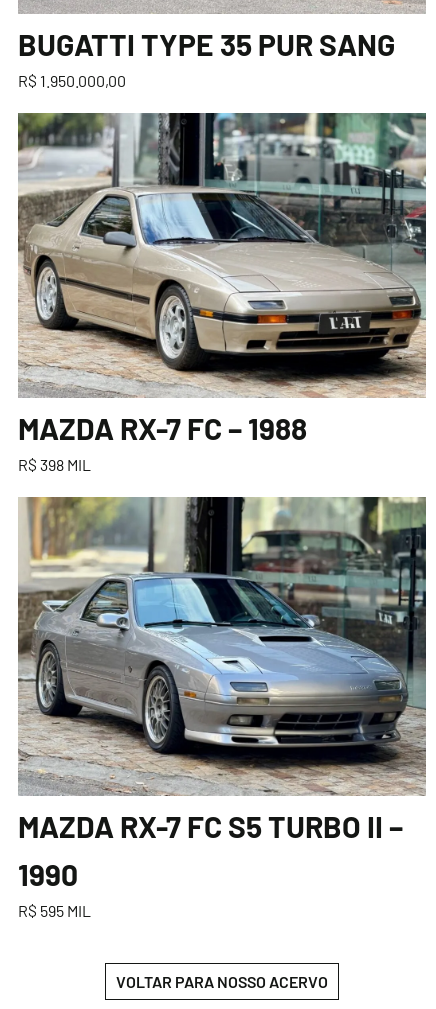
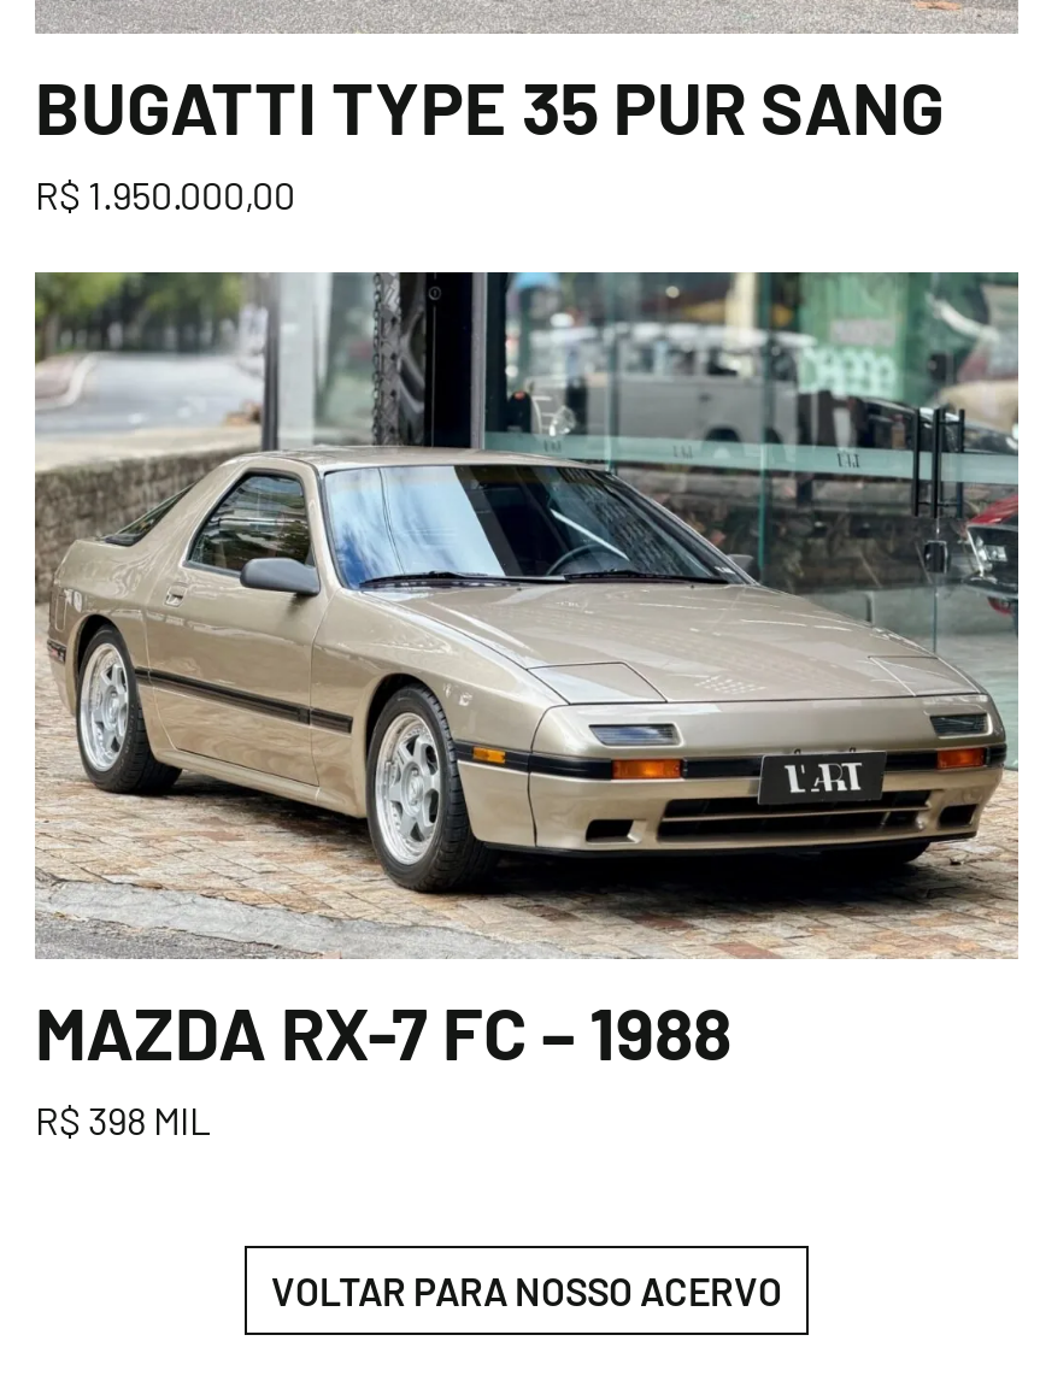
- [image]
- MAZDA RX-7 FC S5 TURBO II –
- 1990
- R$ 595 MIL
